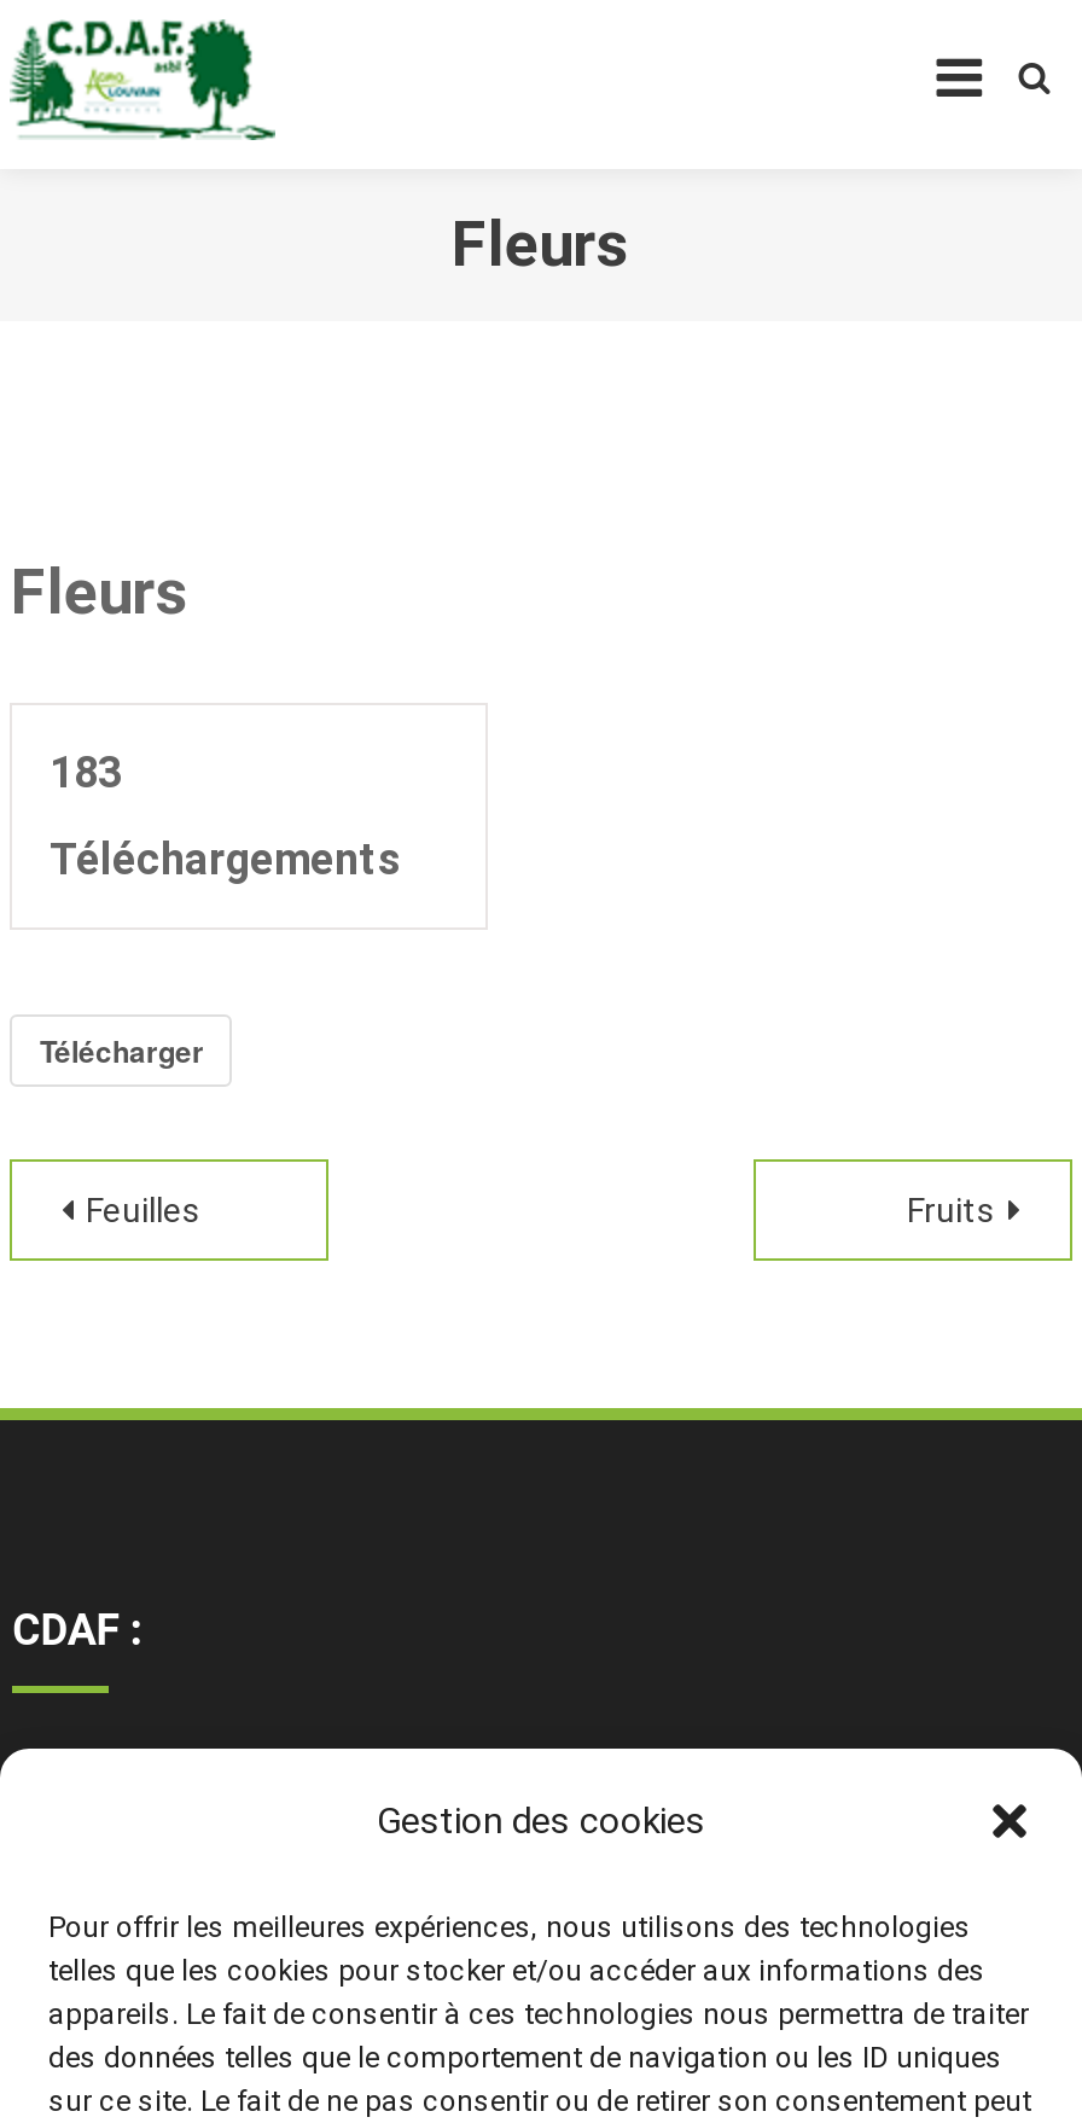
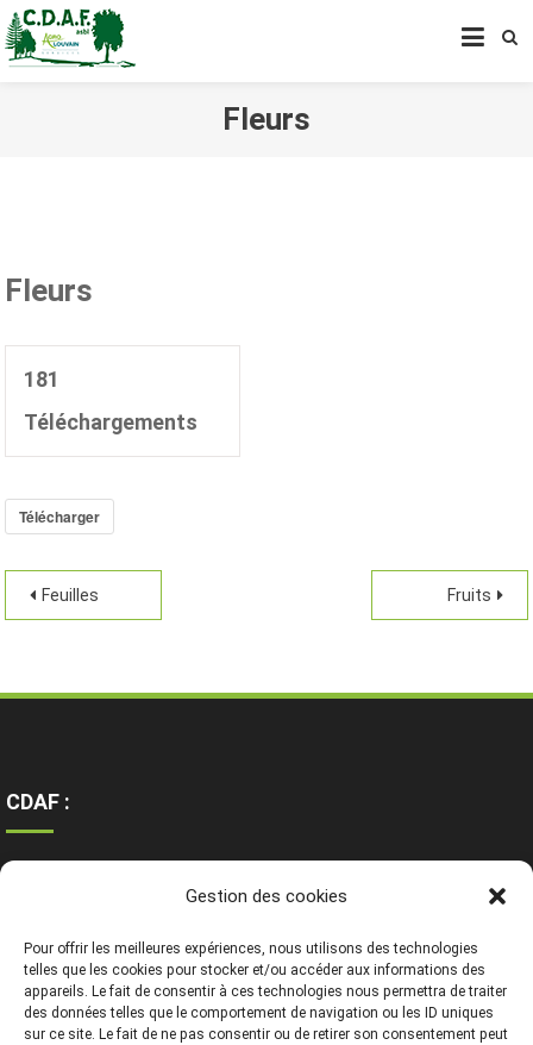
- 183
+ 181
